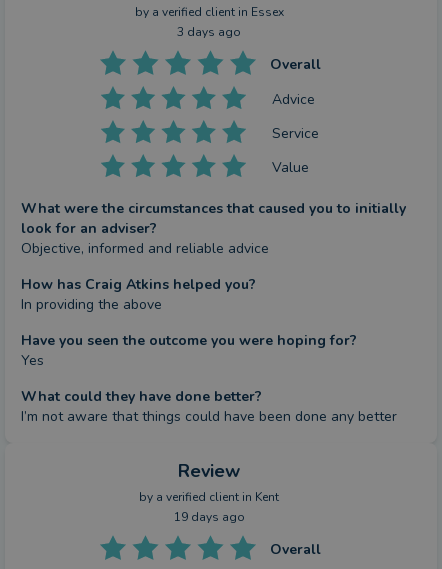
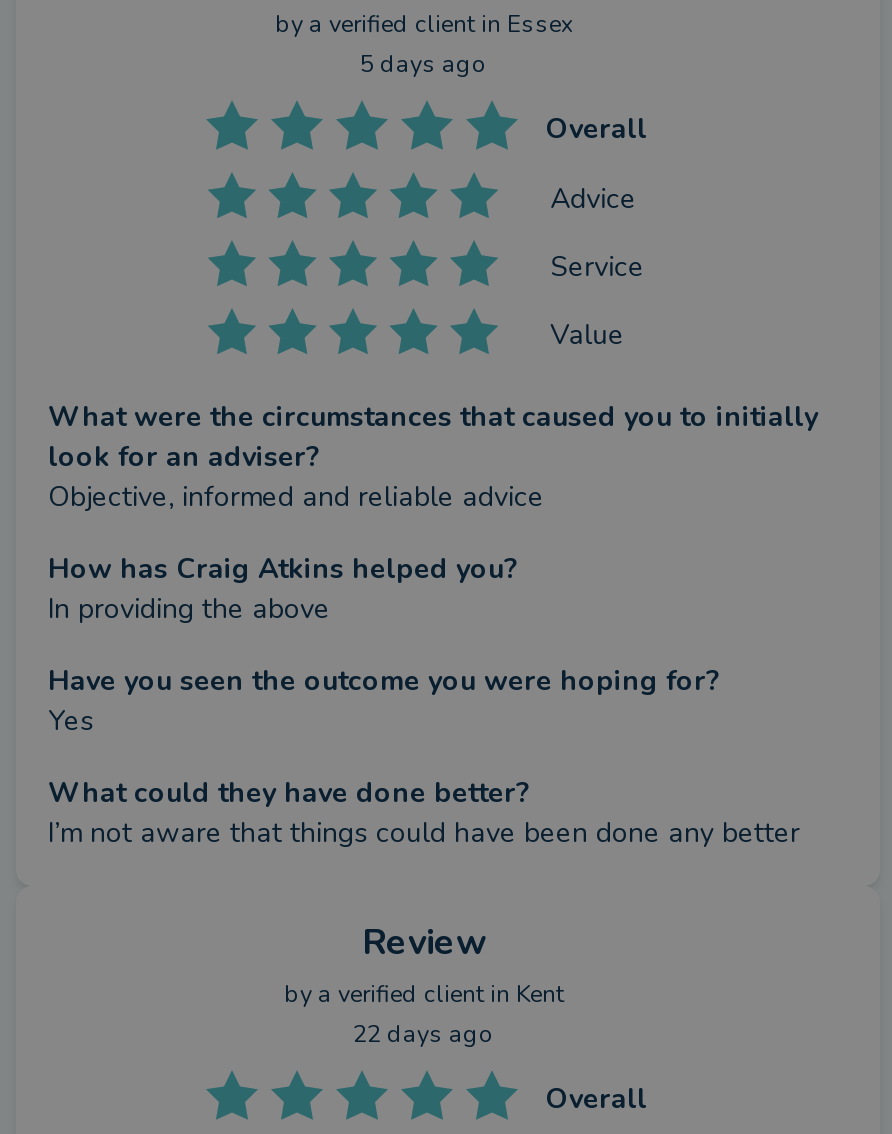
- 3 days ago
+ 5 days ago

- 19 days ago
+ 22 days ago
